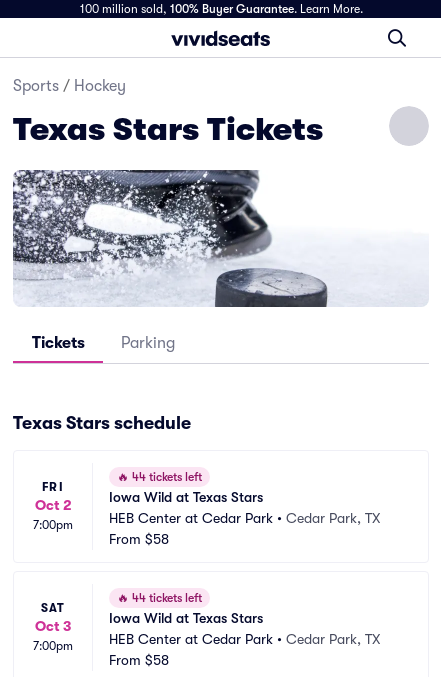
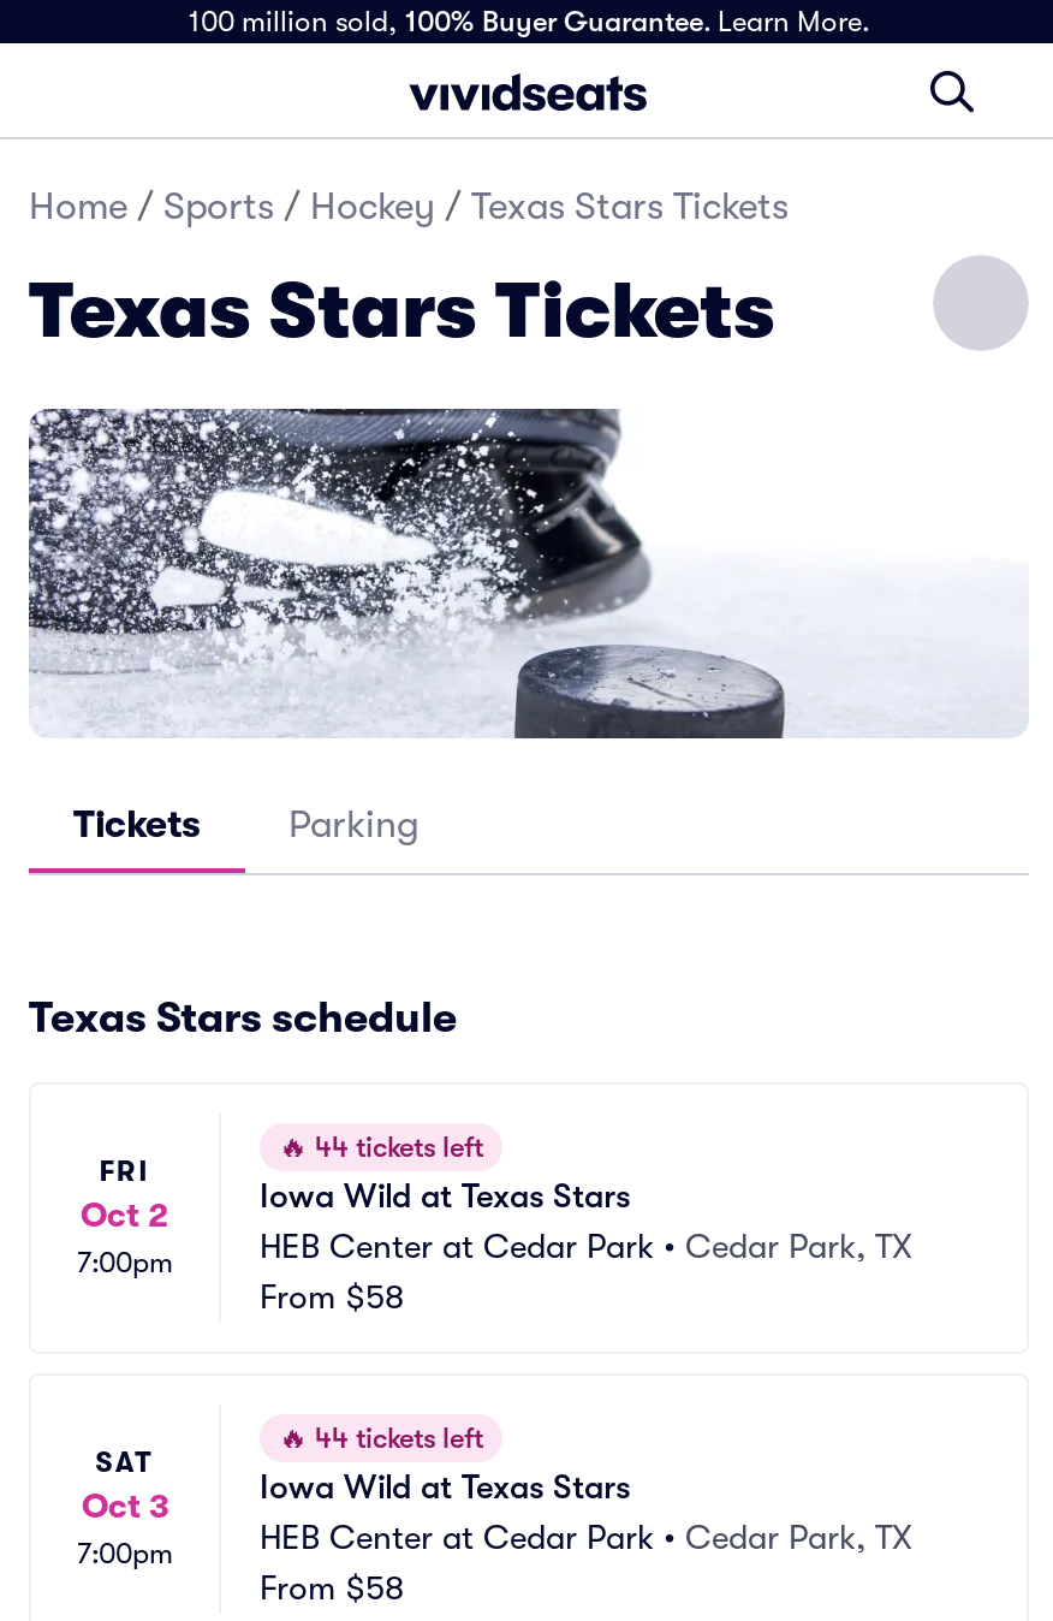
- Sports / Hockey
+ Home / Sports / Hockey / Texas Stars Tickets
